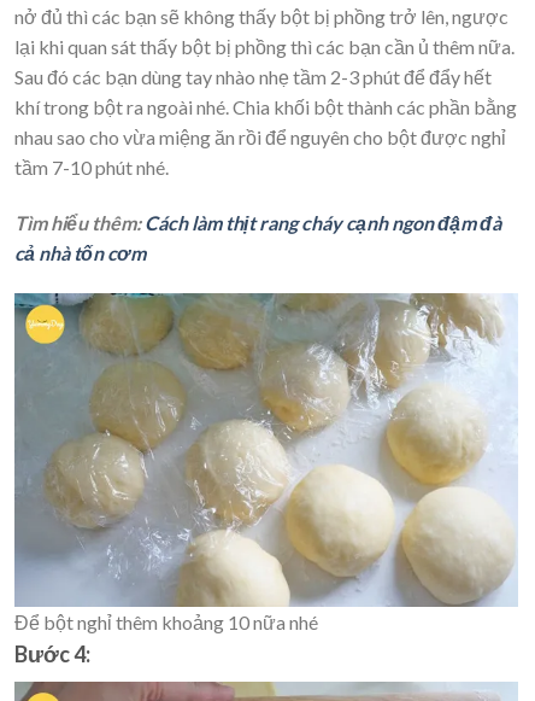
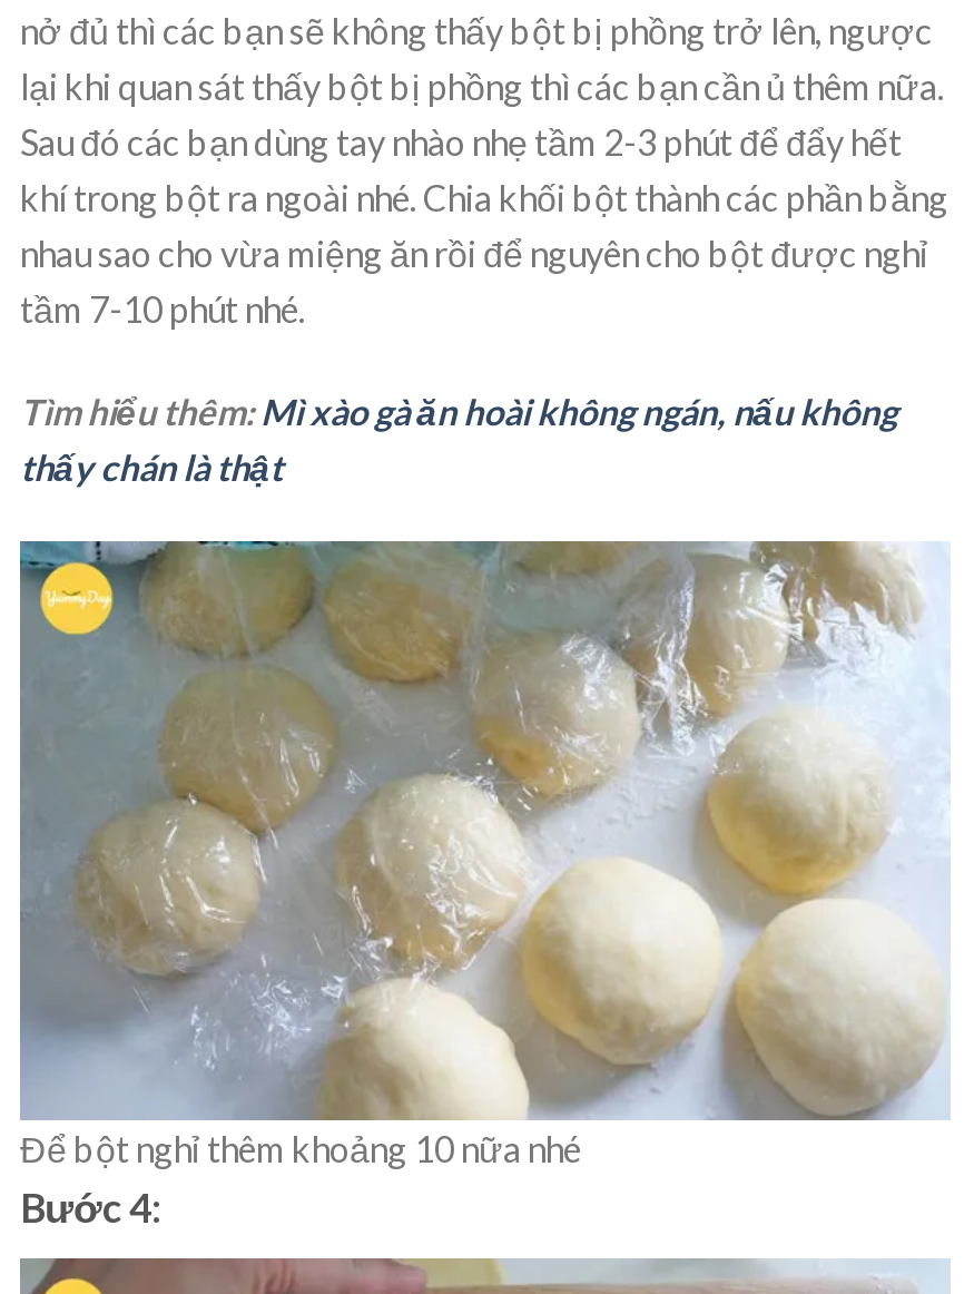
- Tìm hiểu thêm: Cách làm thịt rang cháy cạnh ngon đậm đà
- cả nhà tốn cơm
+ Tìm hiểu thêm: Mì xào gà ăn hoài không ngán, nấu không
+ thấy chán là thật
